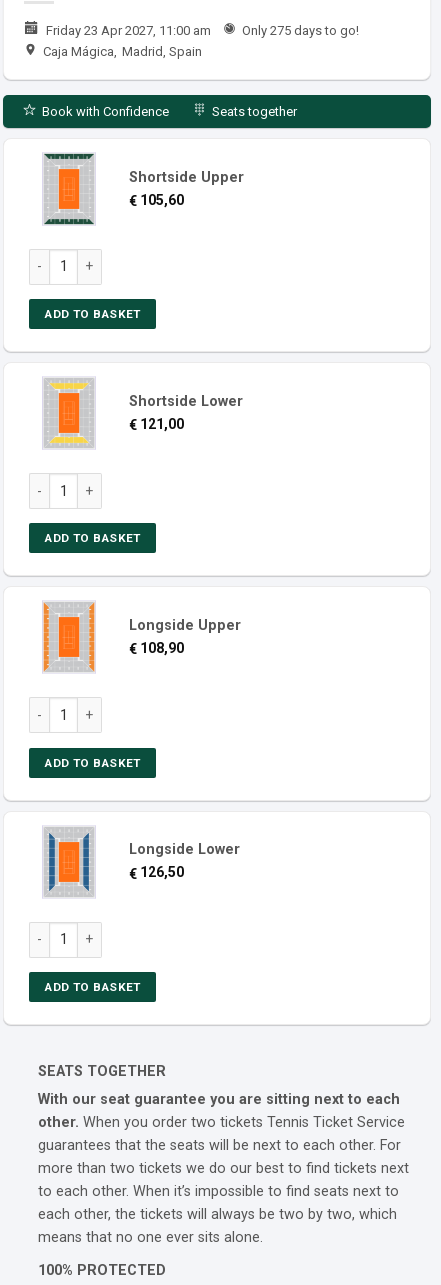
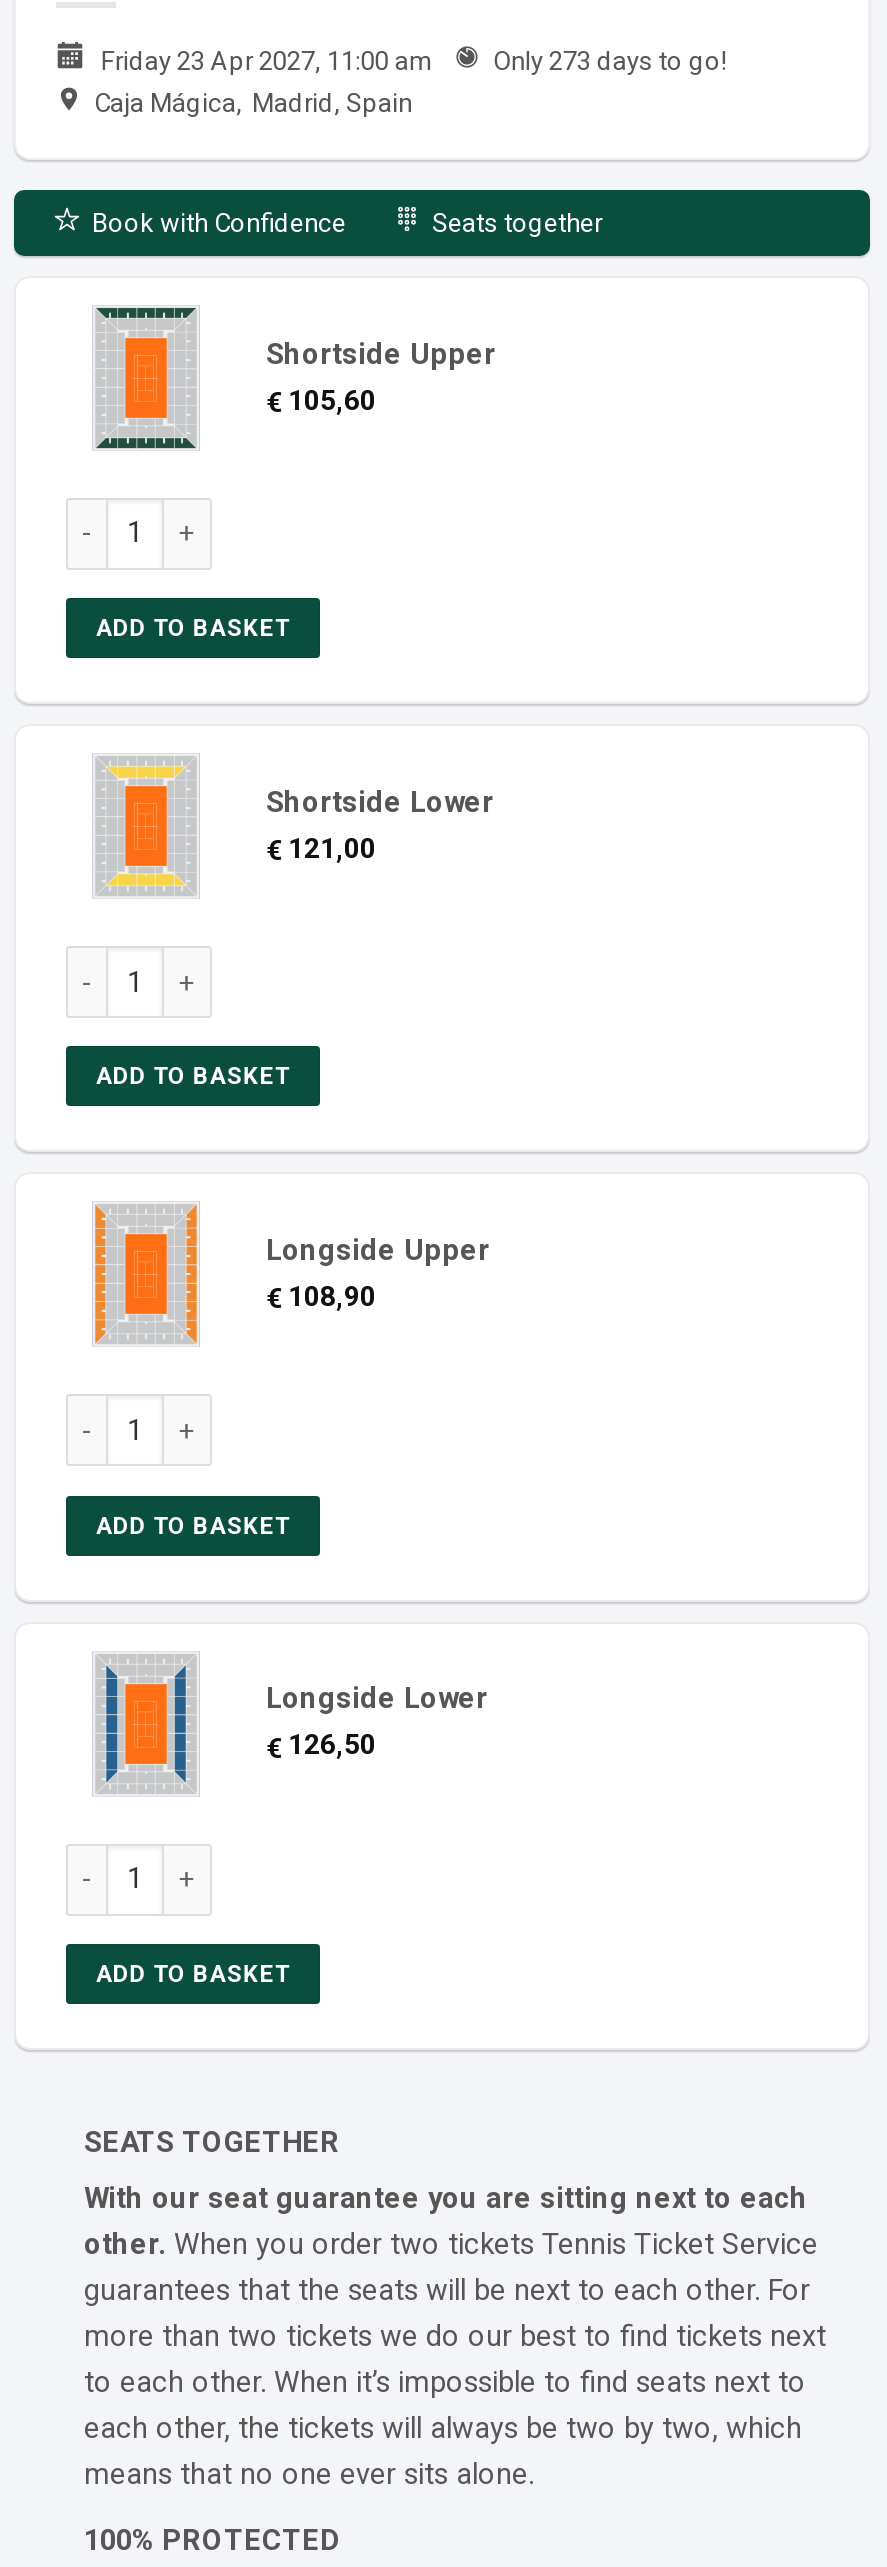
- Only 275 days to go!
+ Only 273 days to go!
